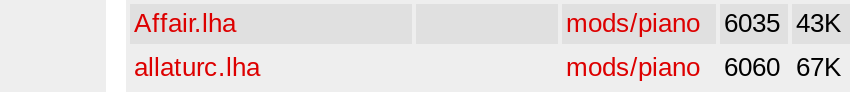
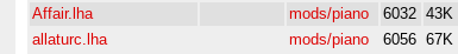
- mods/piano 6035 43K
+ mods/piano 6032 43K

- mods/piano 6060 67K
+ mods/piano 6056 67K
